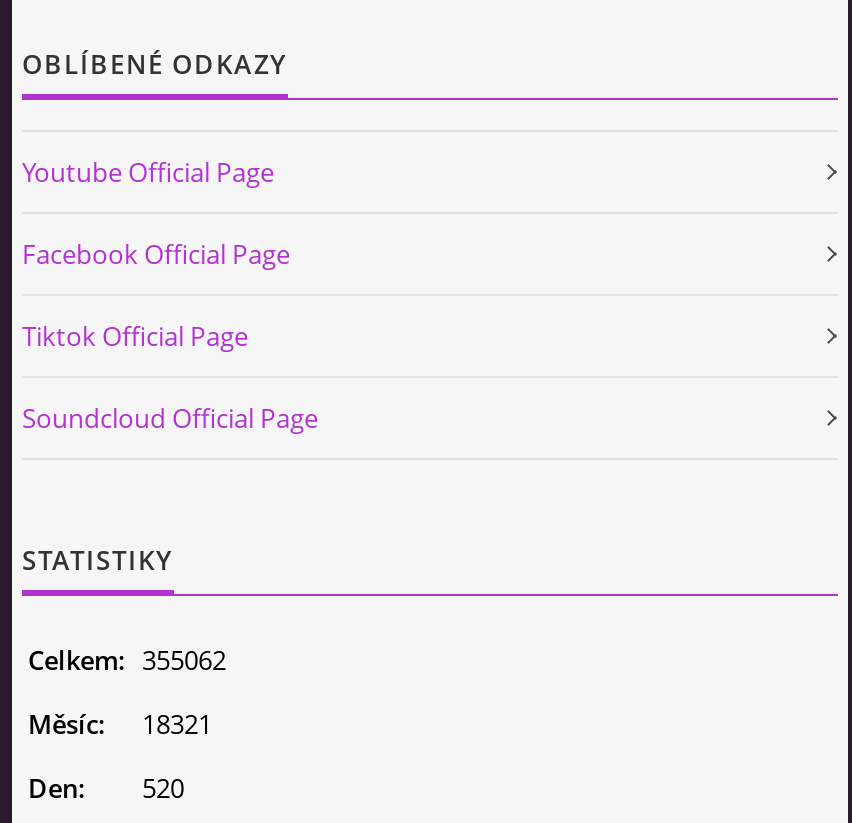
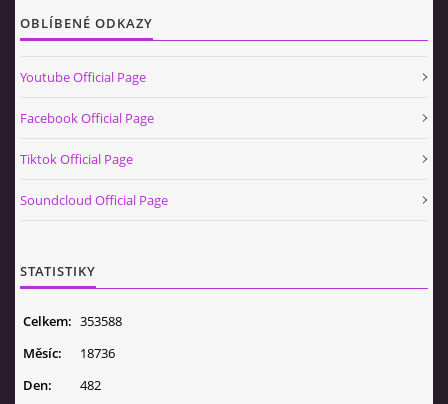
- Celkem: 355062
+ Celkem: 353588

- Měsíc: 18321
+ Měsíc: 18736

- Den: 520
+ Den: 482
